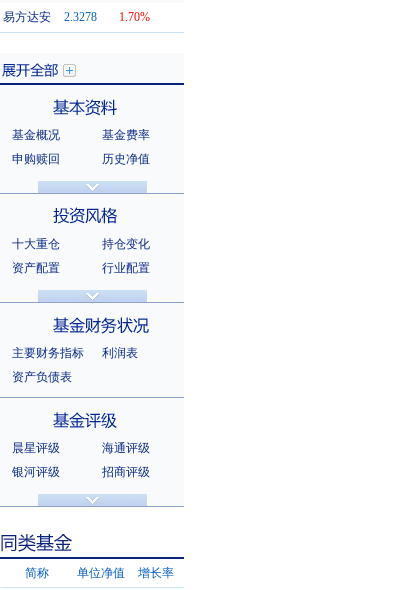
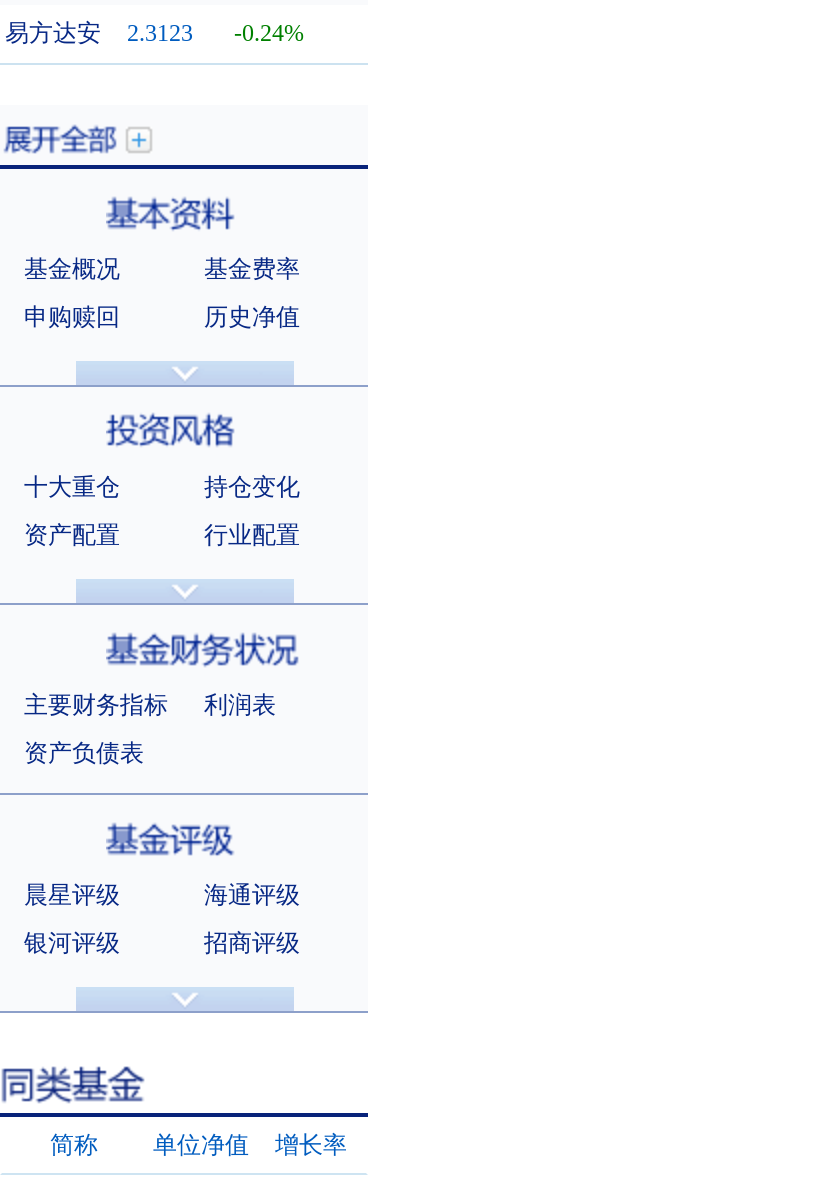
- 2.3278
+ 2.3123

- 1.70%
+ -0.24%
